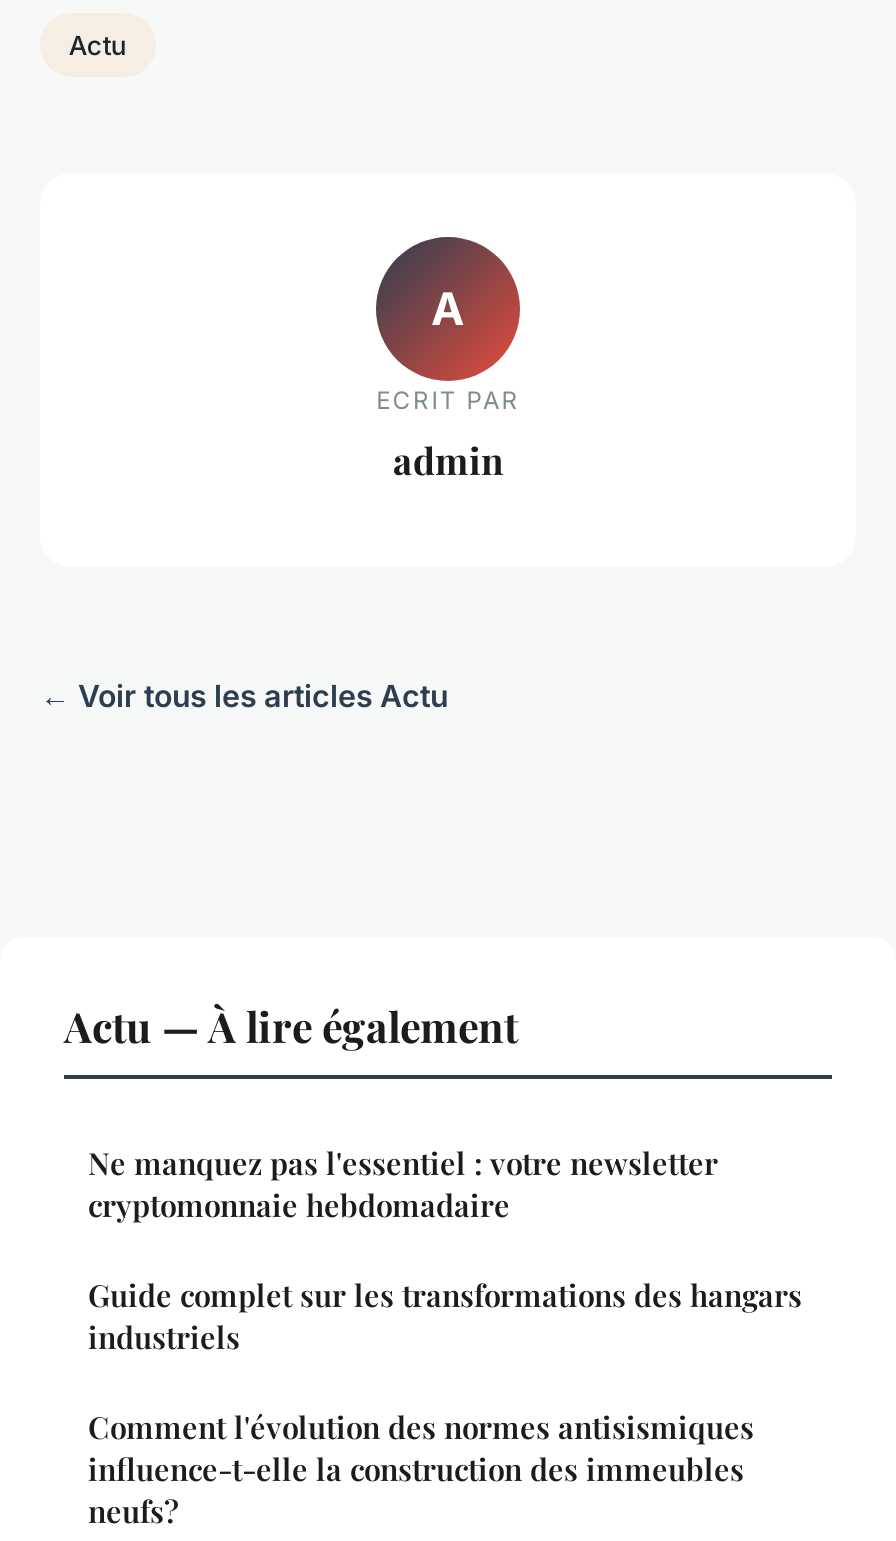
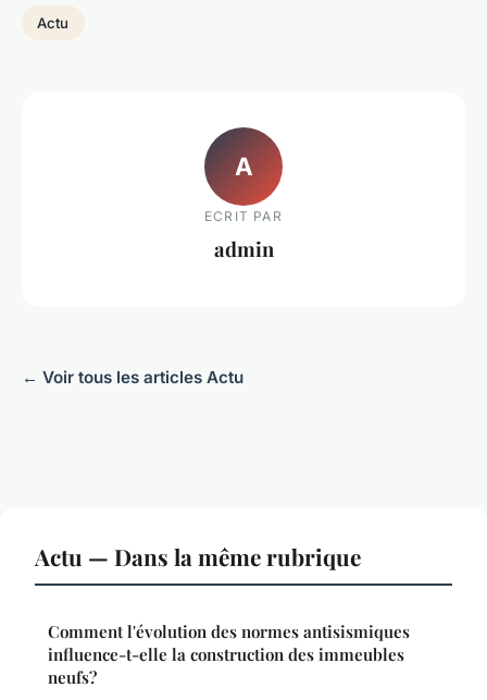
- Actu — À lire également
- Ne manquez pas l'essentiel : votre newsletter
- cryptomonnaie hebdomadaire
- Guide complet sur les transformations des hangars
- industriels
+ Actu — Dans la même rubrique
